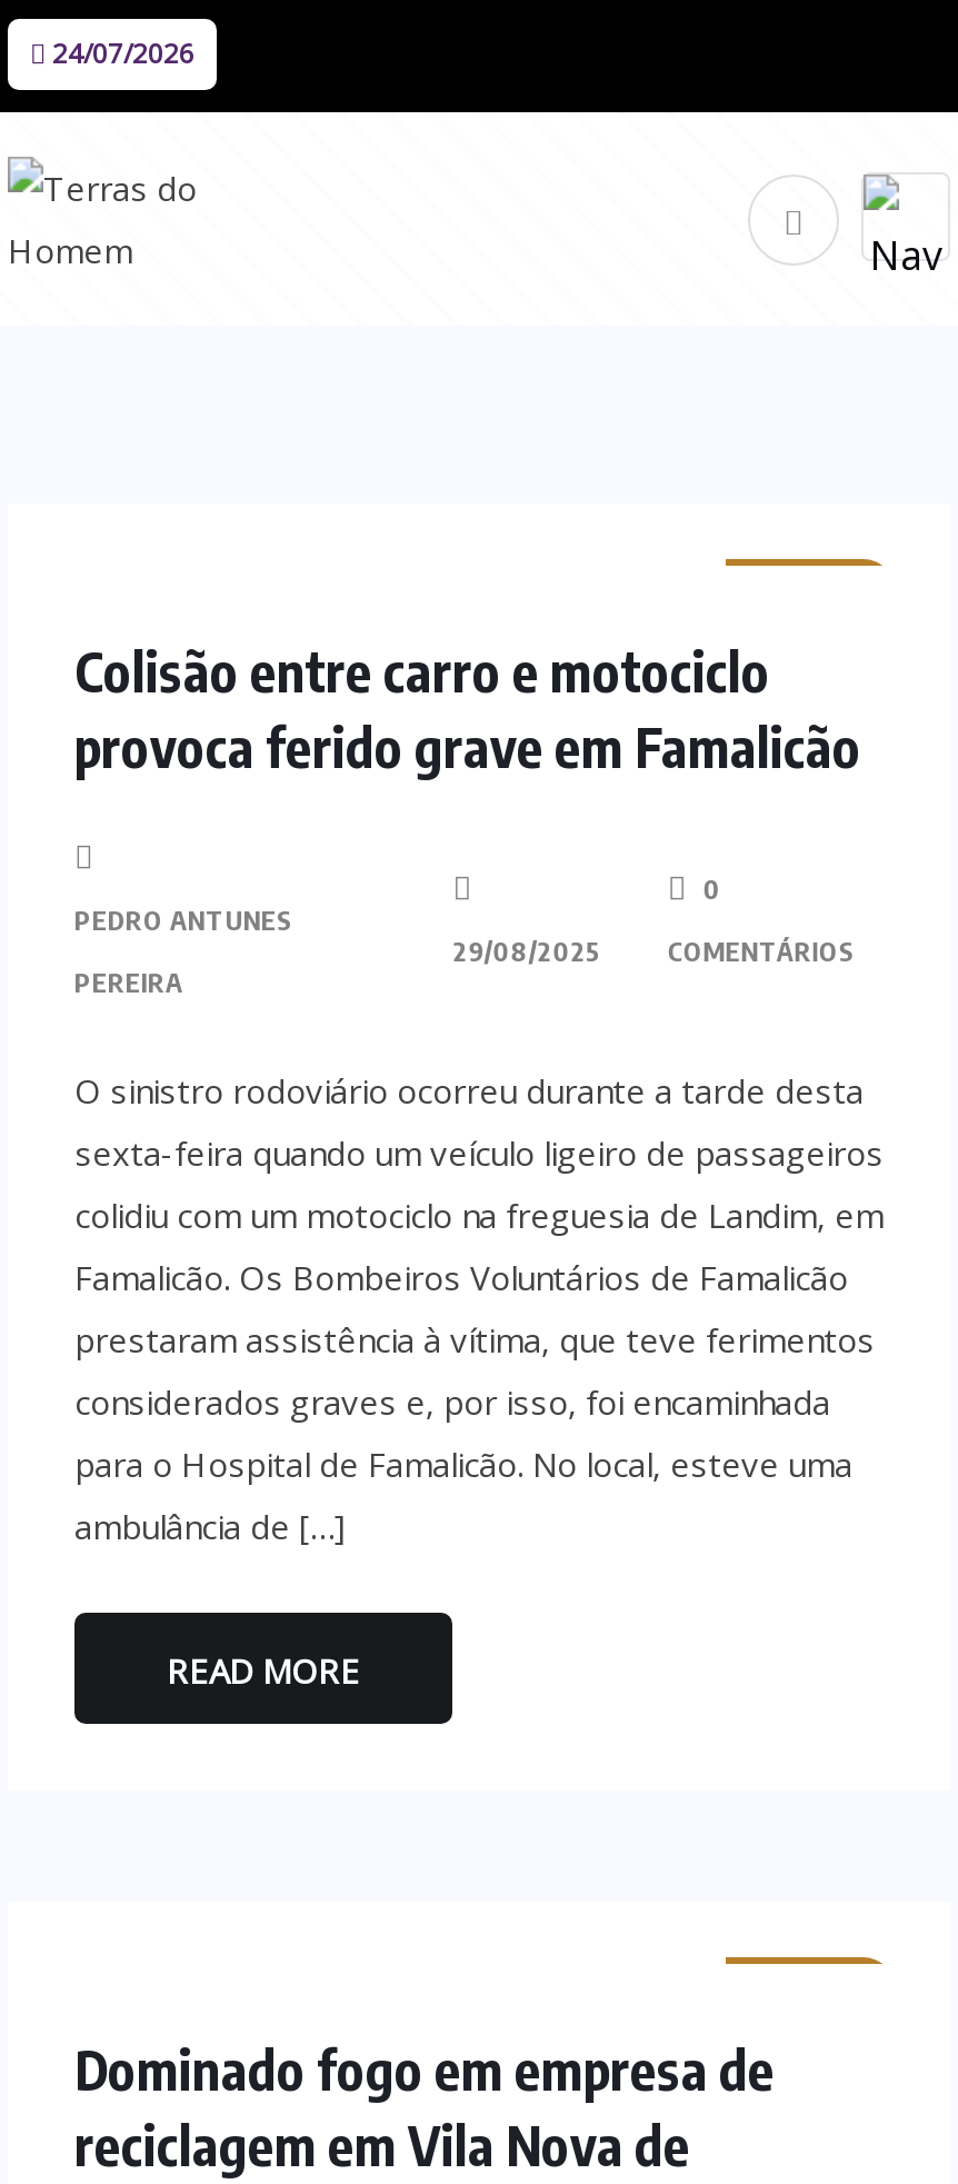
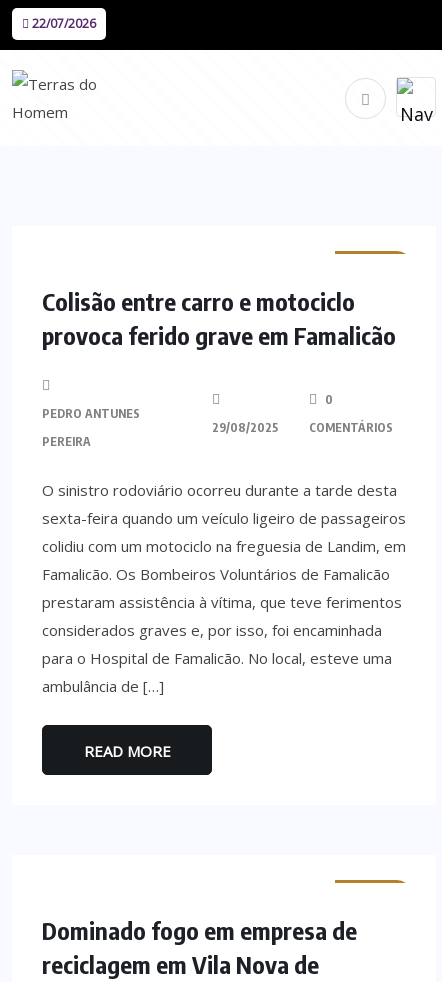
- 24/07/2026
+ 22/07/2026
